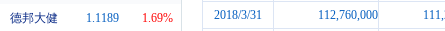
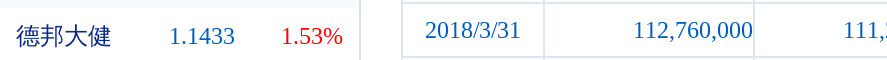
- 1.1189
+ 1.1433

- 1.69%
+ 1.53%
